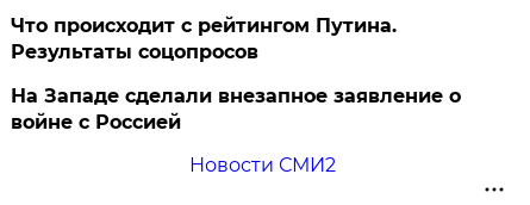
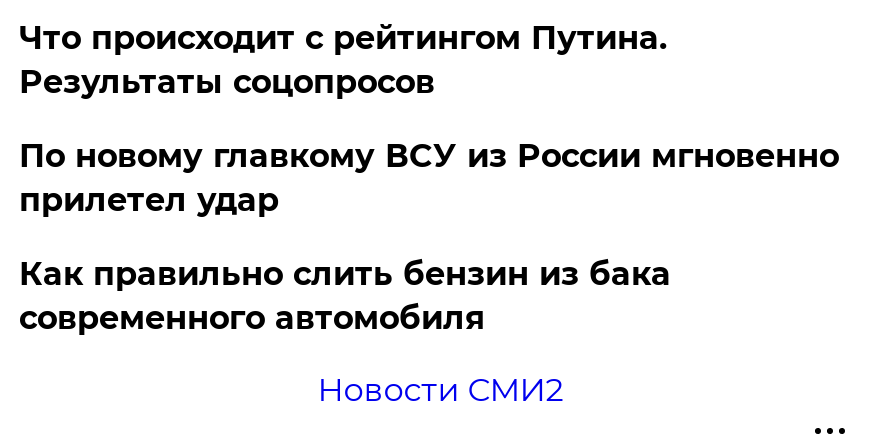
- На Западе сделали внезапное заявление о
- войне с Россией
+ По новому главкому ВСУ из России мгновенно
+ прилетел удар
+ Как правильно слить бензин из бака
+ современного автомобиля
